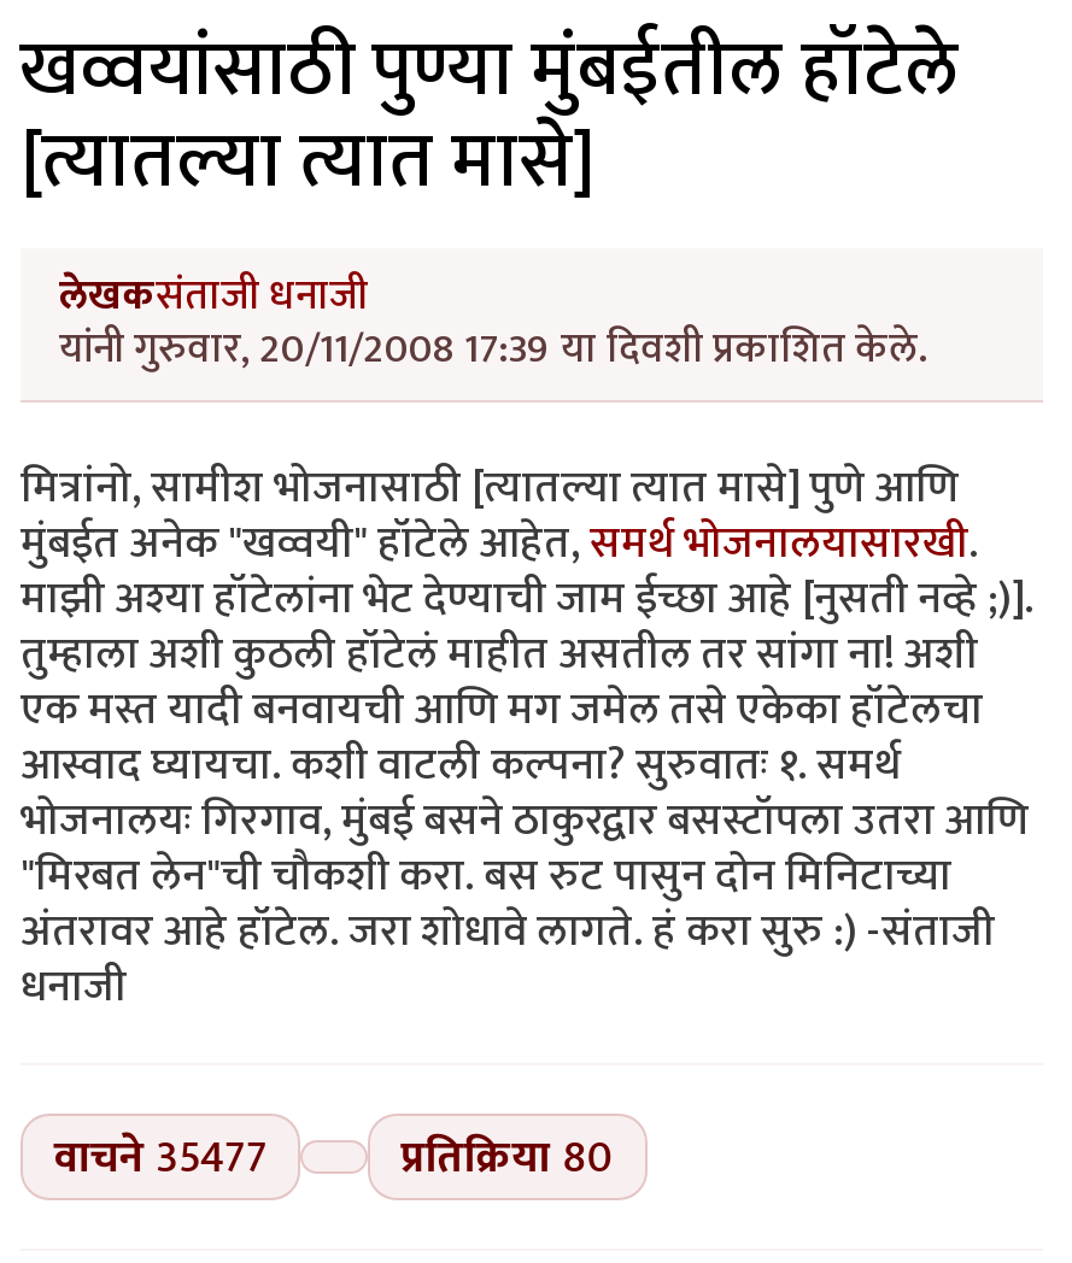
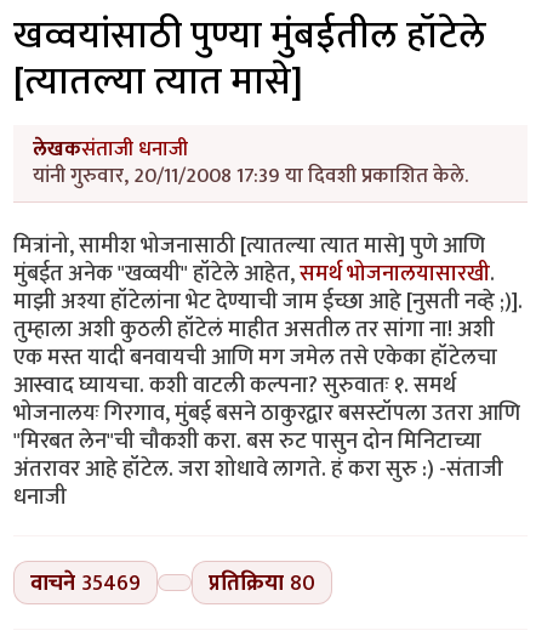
- वाचने 35477 प्रतिक्रिया 80
+ वाचने 35469 प्रतिक्रिया 80
